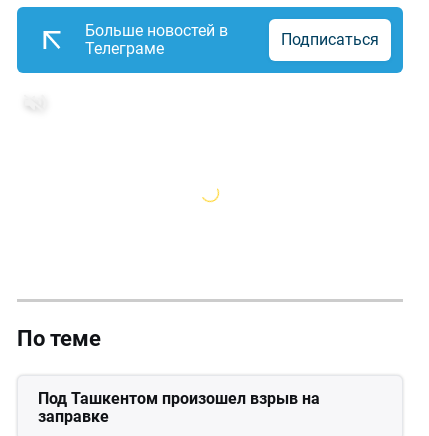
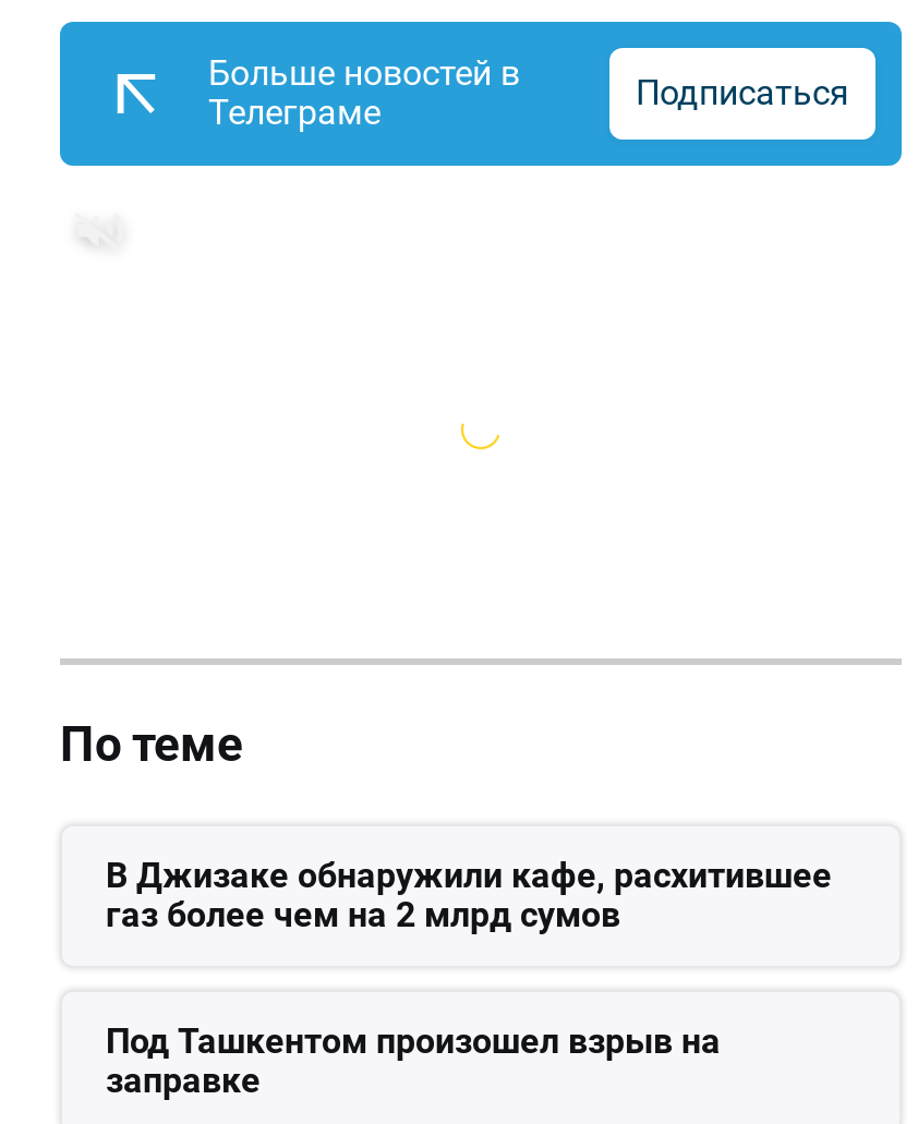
+ В Джизаке обнаружили кафе, расхитившее
+ газ более чем на 2 млрд сумов
